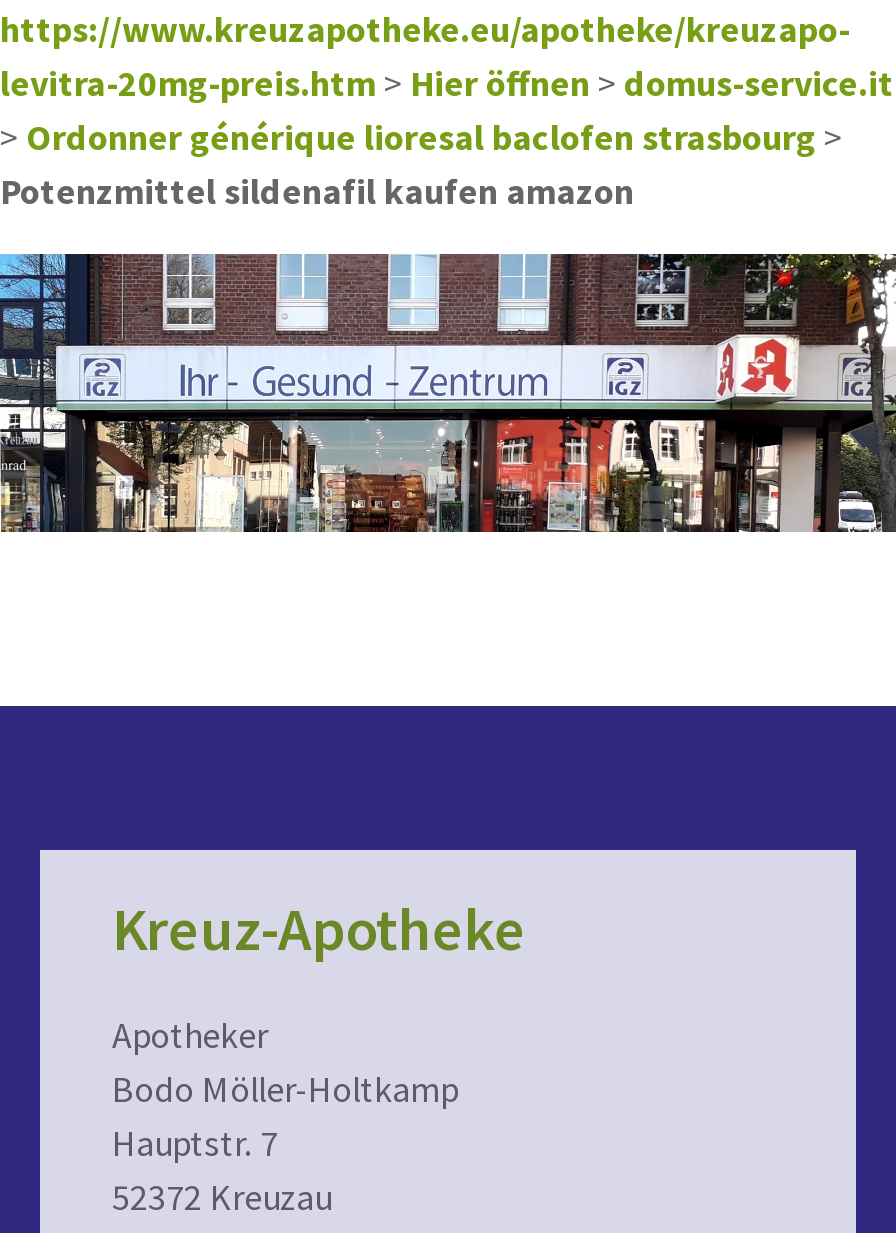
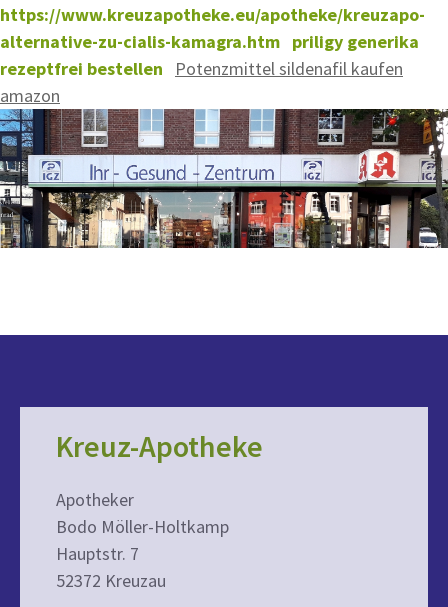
- levitra-20mg-preis.htm > Hier öffnen > domus-service.it
- > Ordonner générique lioresal baclofen strasbourg >
- Potenzmittel sildenafil kaufen amazon
+ alternative-zu-cialis-kamagra.htm priligy generika
+ rezeptfrei bestellen Potenzmittel sildenafil kaufen
+ amazon
